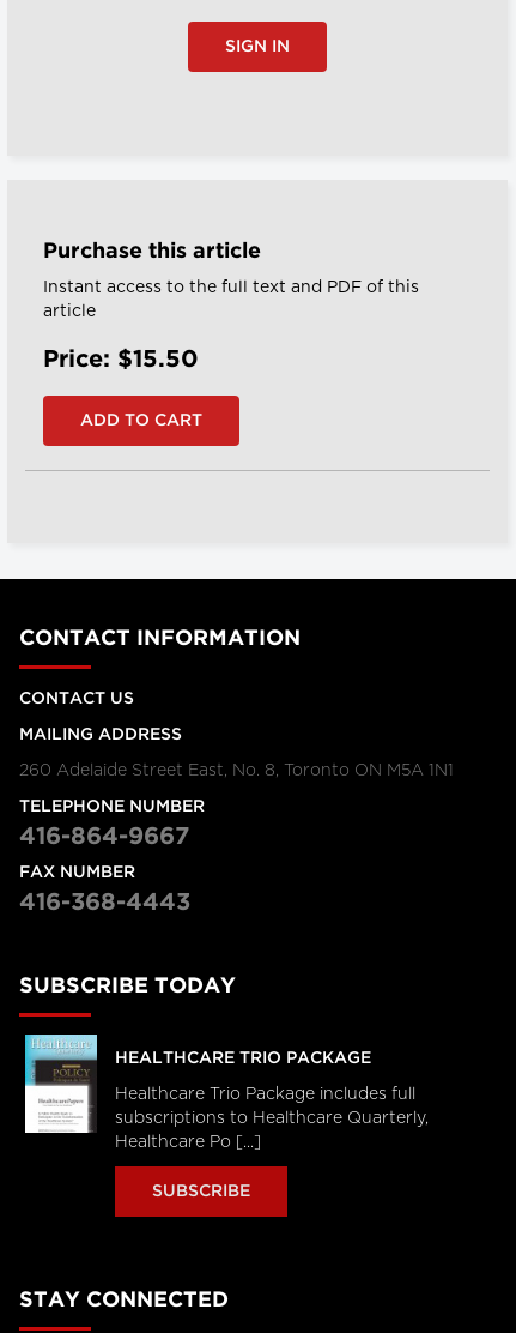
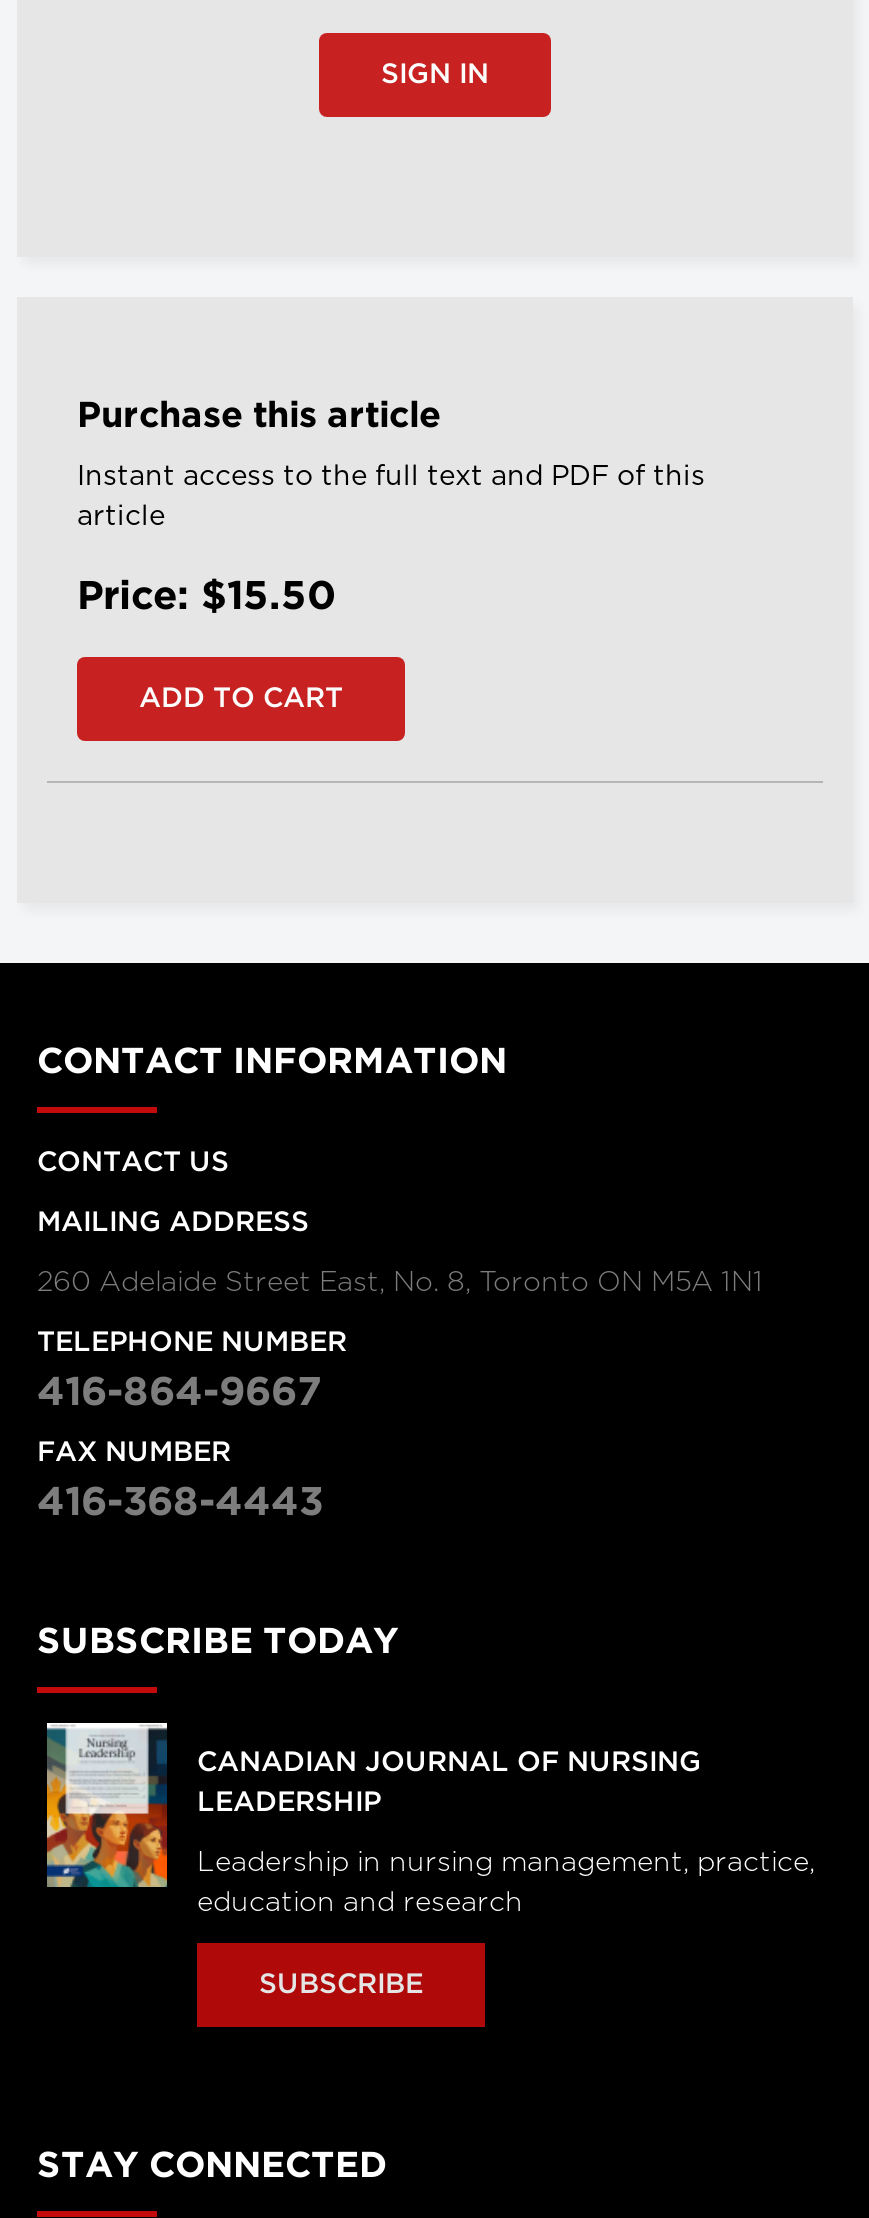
- [image]
- HEALTHCARE TRIO PACKAGE
- Healthcare Trio Package includes full
- subscriptions to Healthcare Quarterly,
- Healthcare Po [...]
+ [image]
+ CANADIAN JOURNAL OF NURSING
+ LEADERSHIP
+ Leadership in nursing management, practice,
+ education and research
